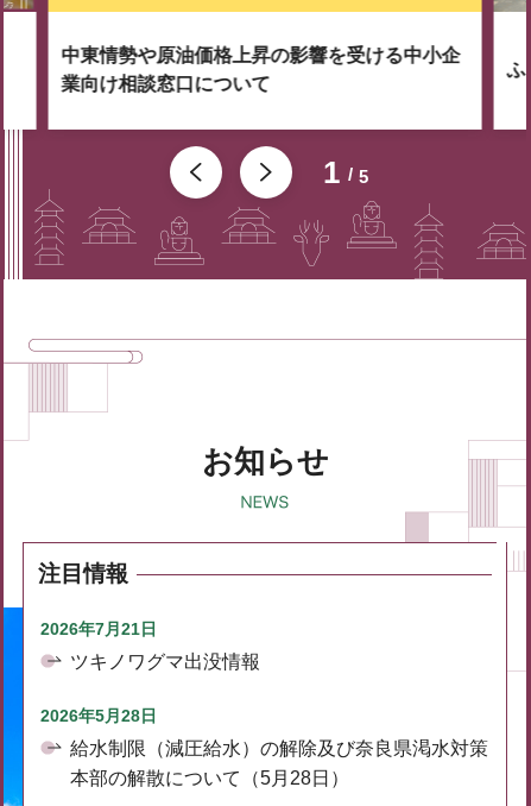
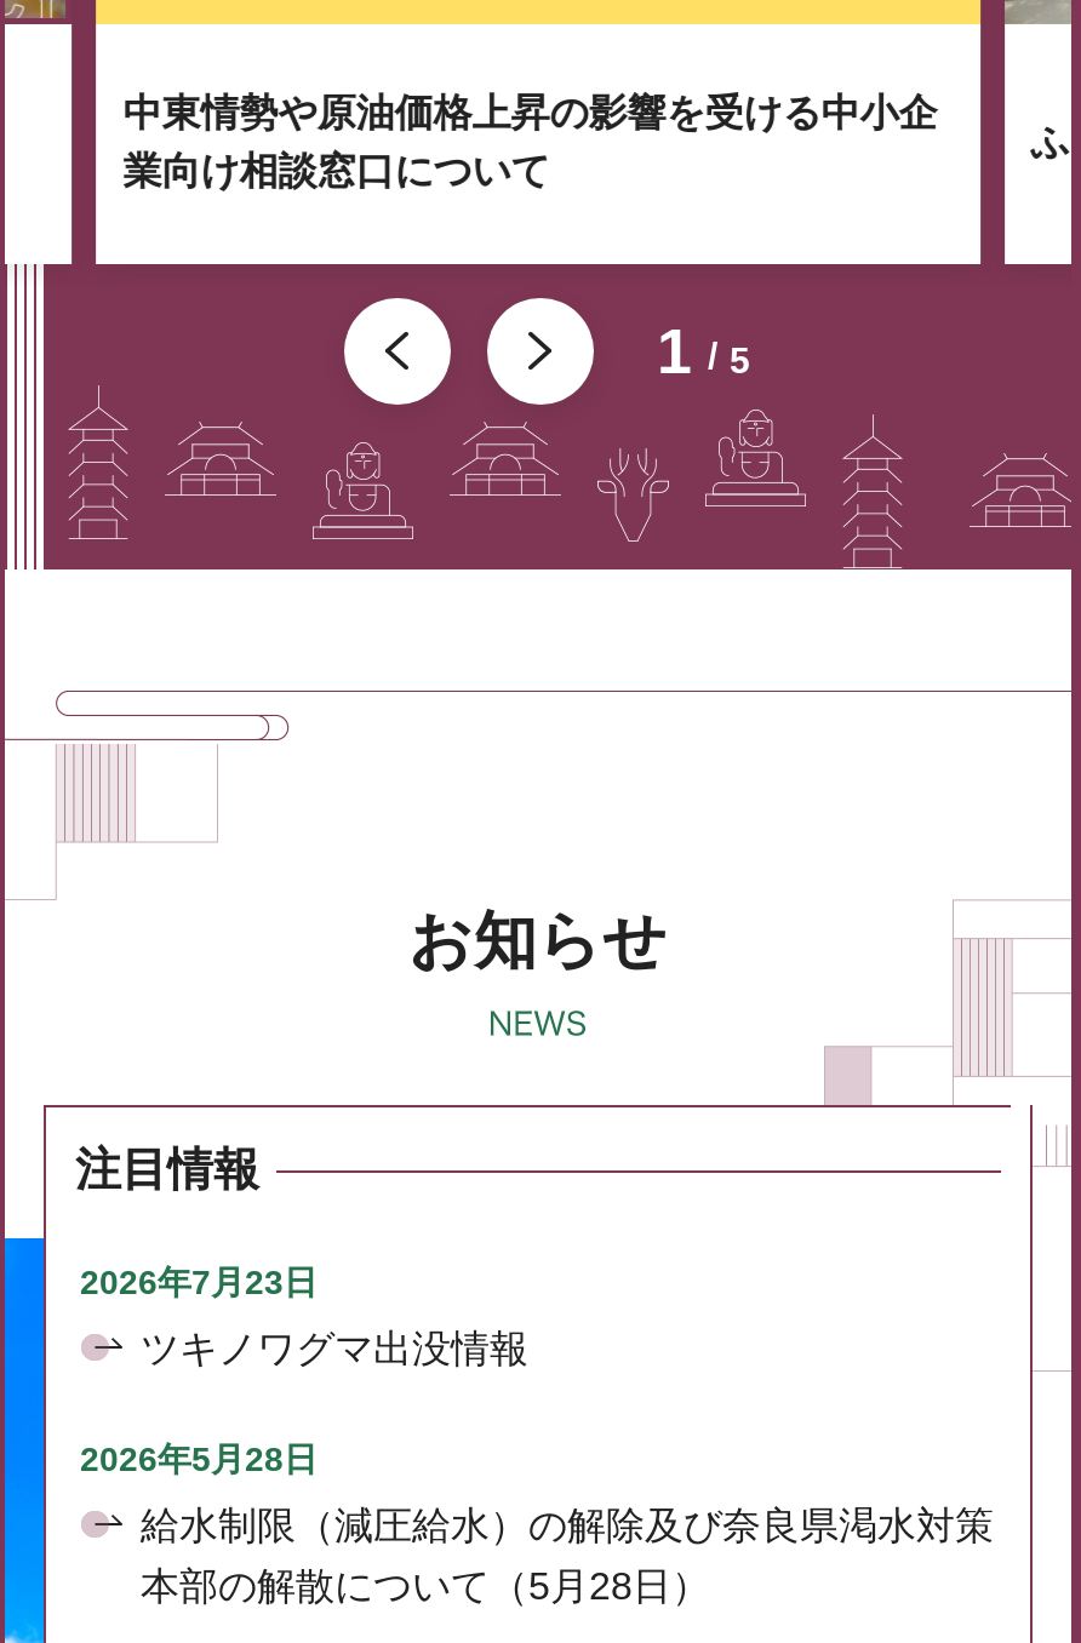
- 2026年7月21日
+ 2026年7月23日
